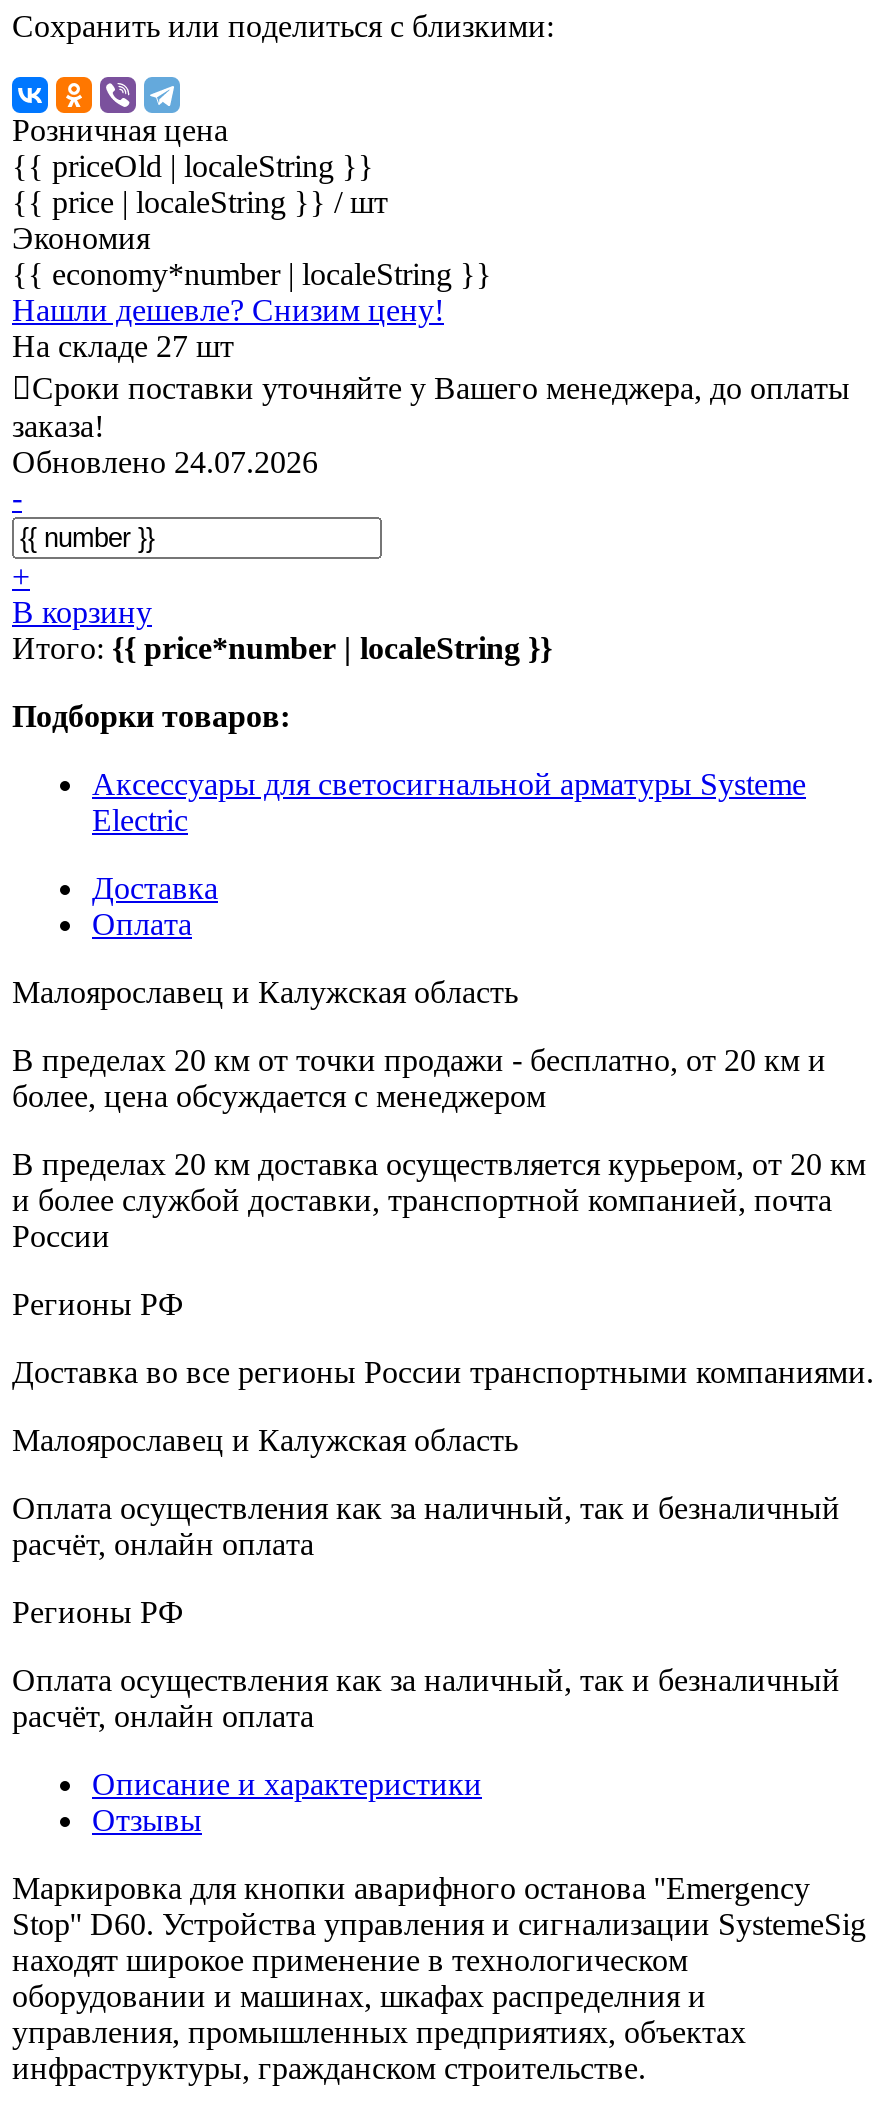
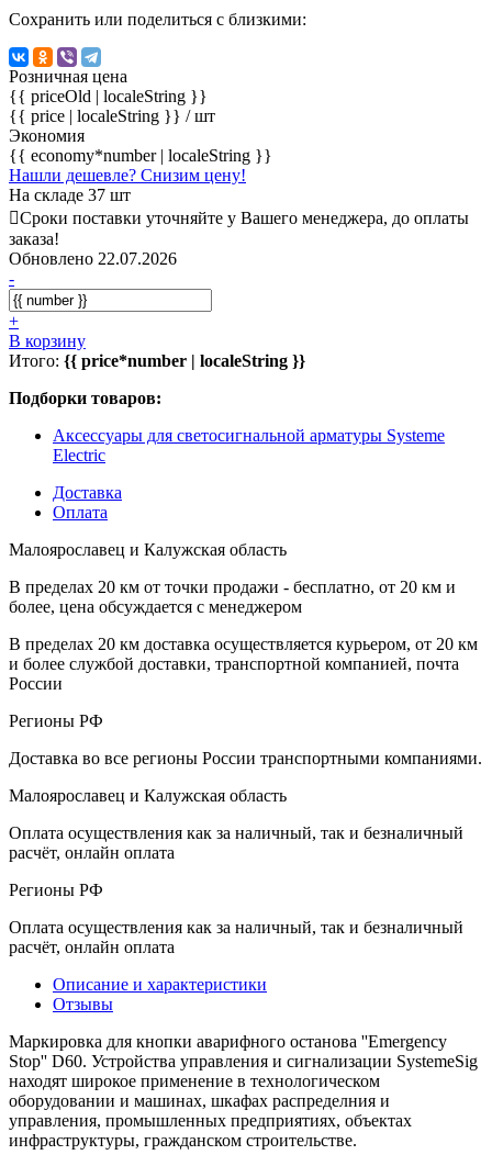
- На складе 27 шт
+ На складе 37 шт

- Обновлено 24.07.2026
+ Обновлено 22.07.2026
